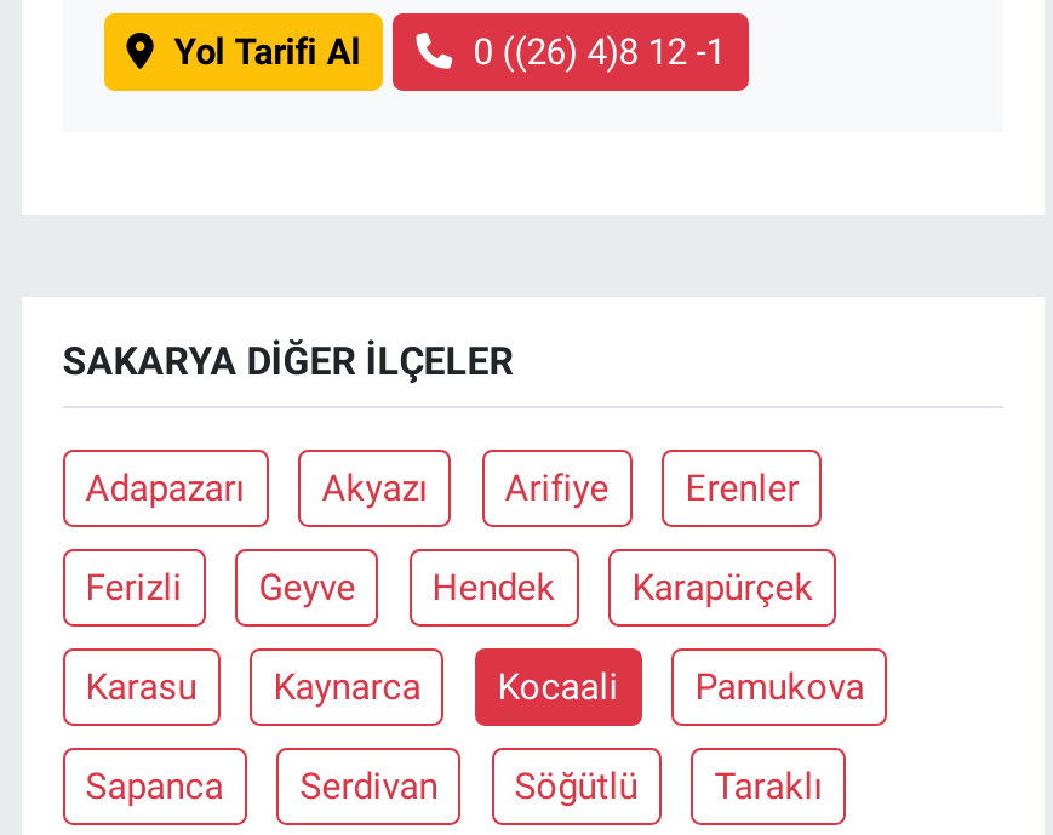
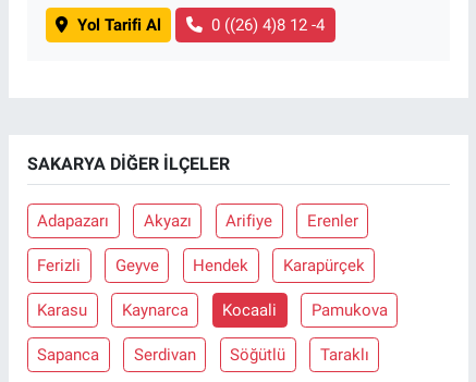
- 0 ((26) 4)8 12 -1
+ 0 ((26) 4)8 12 -4
